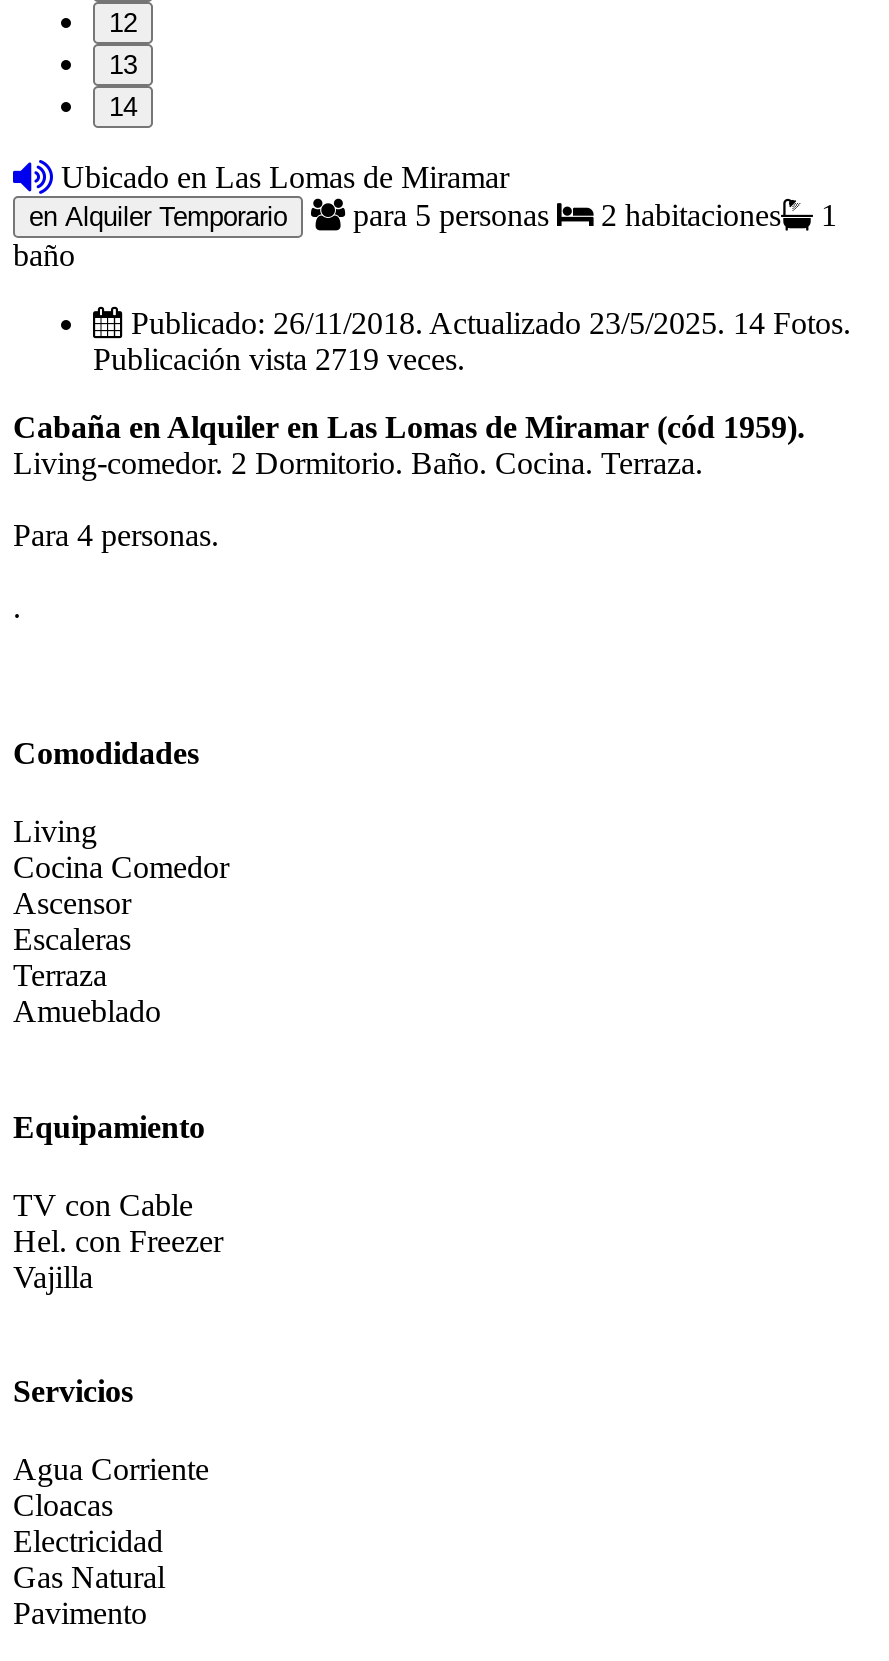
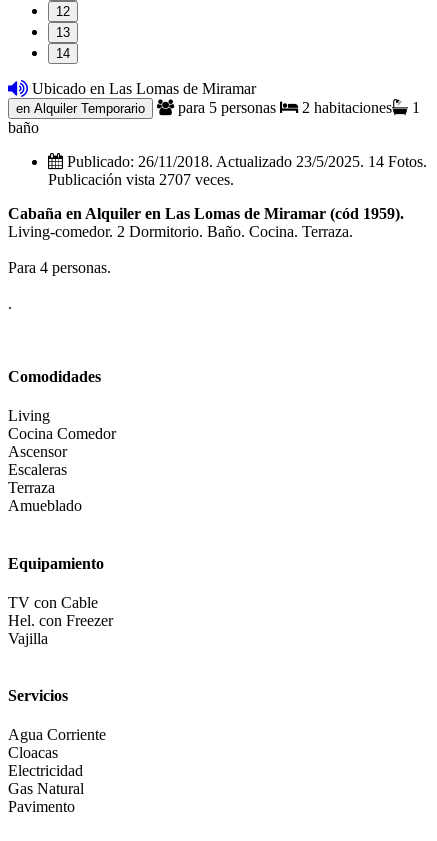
- Publicación vista 2719 veces.
+ Publicación vista 2707 veces.
